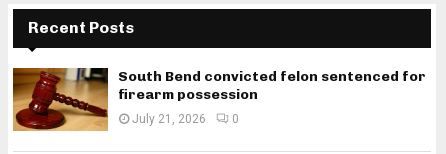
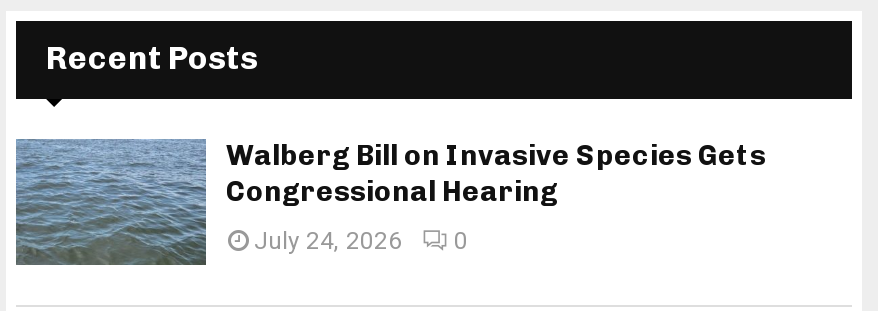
- [image]
- South Bend convicted felon sentenced for
- firearm possession
+ [image]
+ Walberg Bill on Invasive Species Gets
+ Congressional Hearing

- July 21, 2026 0
+ July 24, 2026 0
